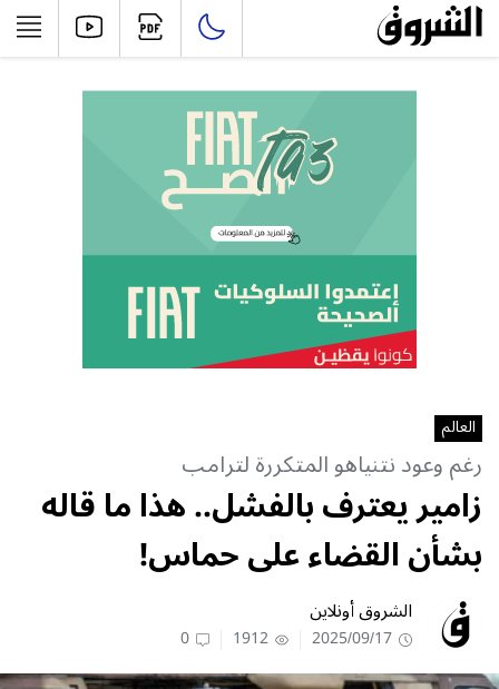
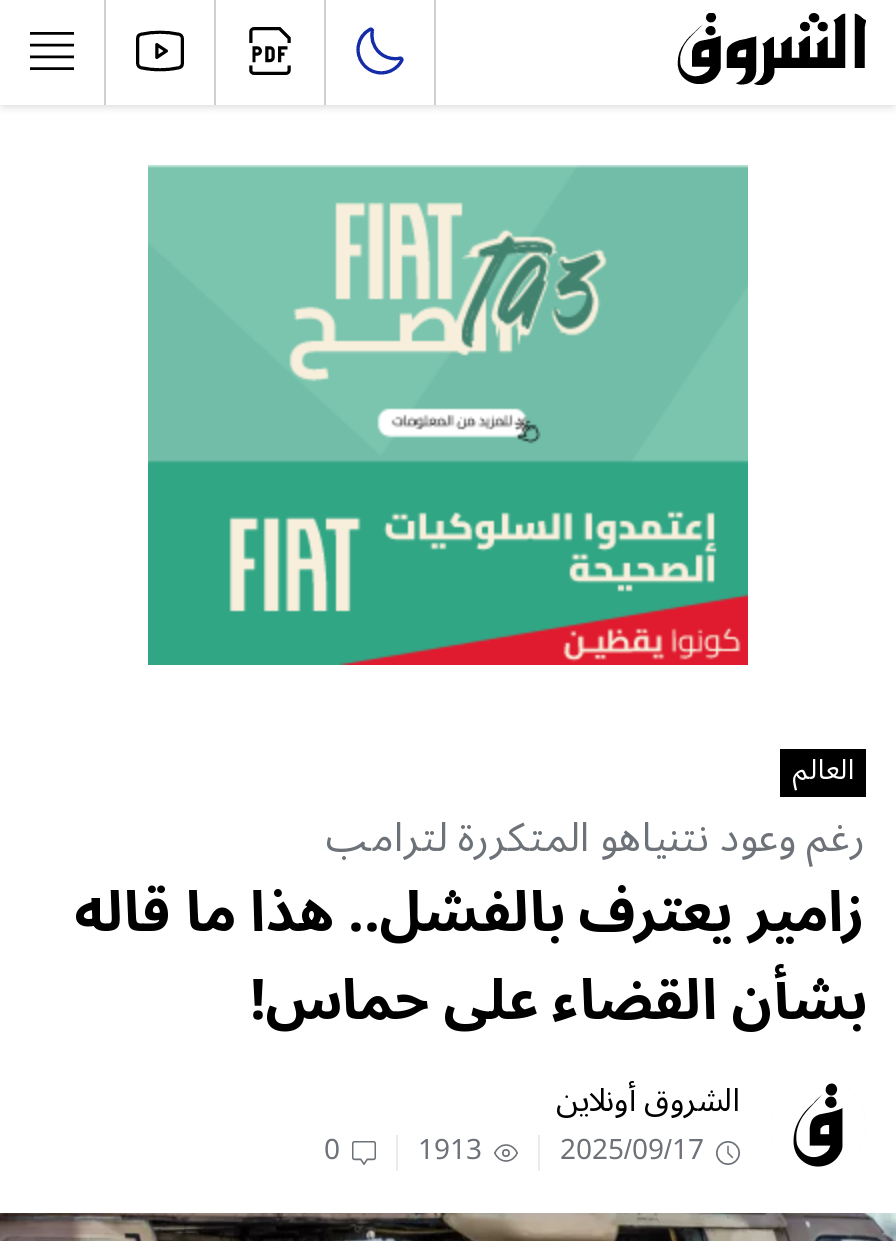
- 0 1912 2025/09/17
+ 0 1913 2025/09/17
